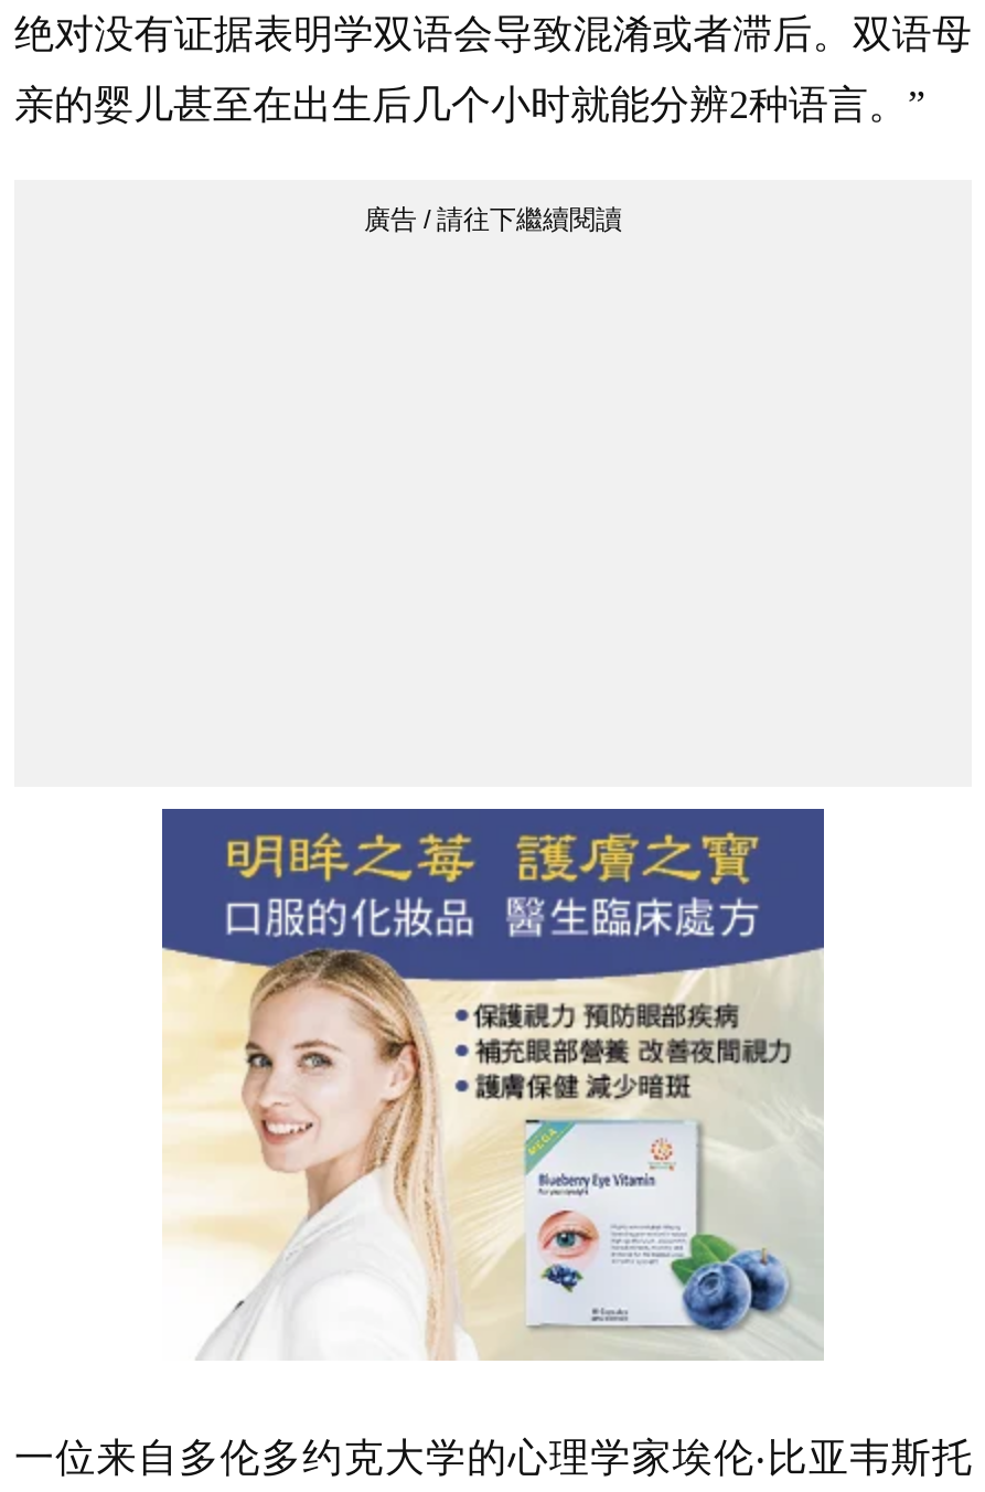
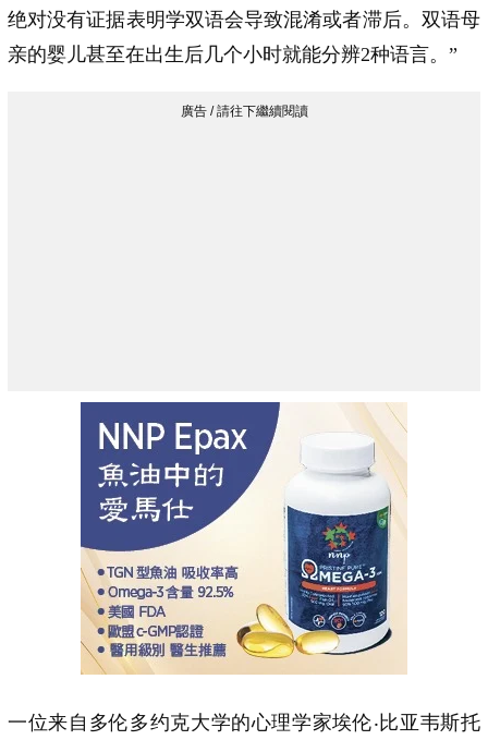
- [image]
+ [image]
